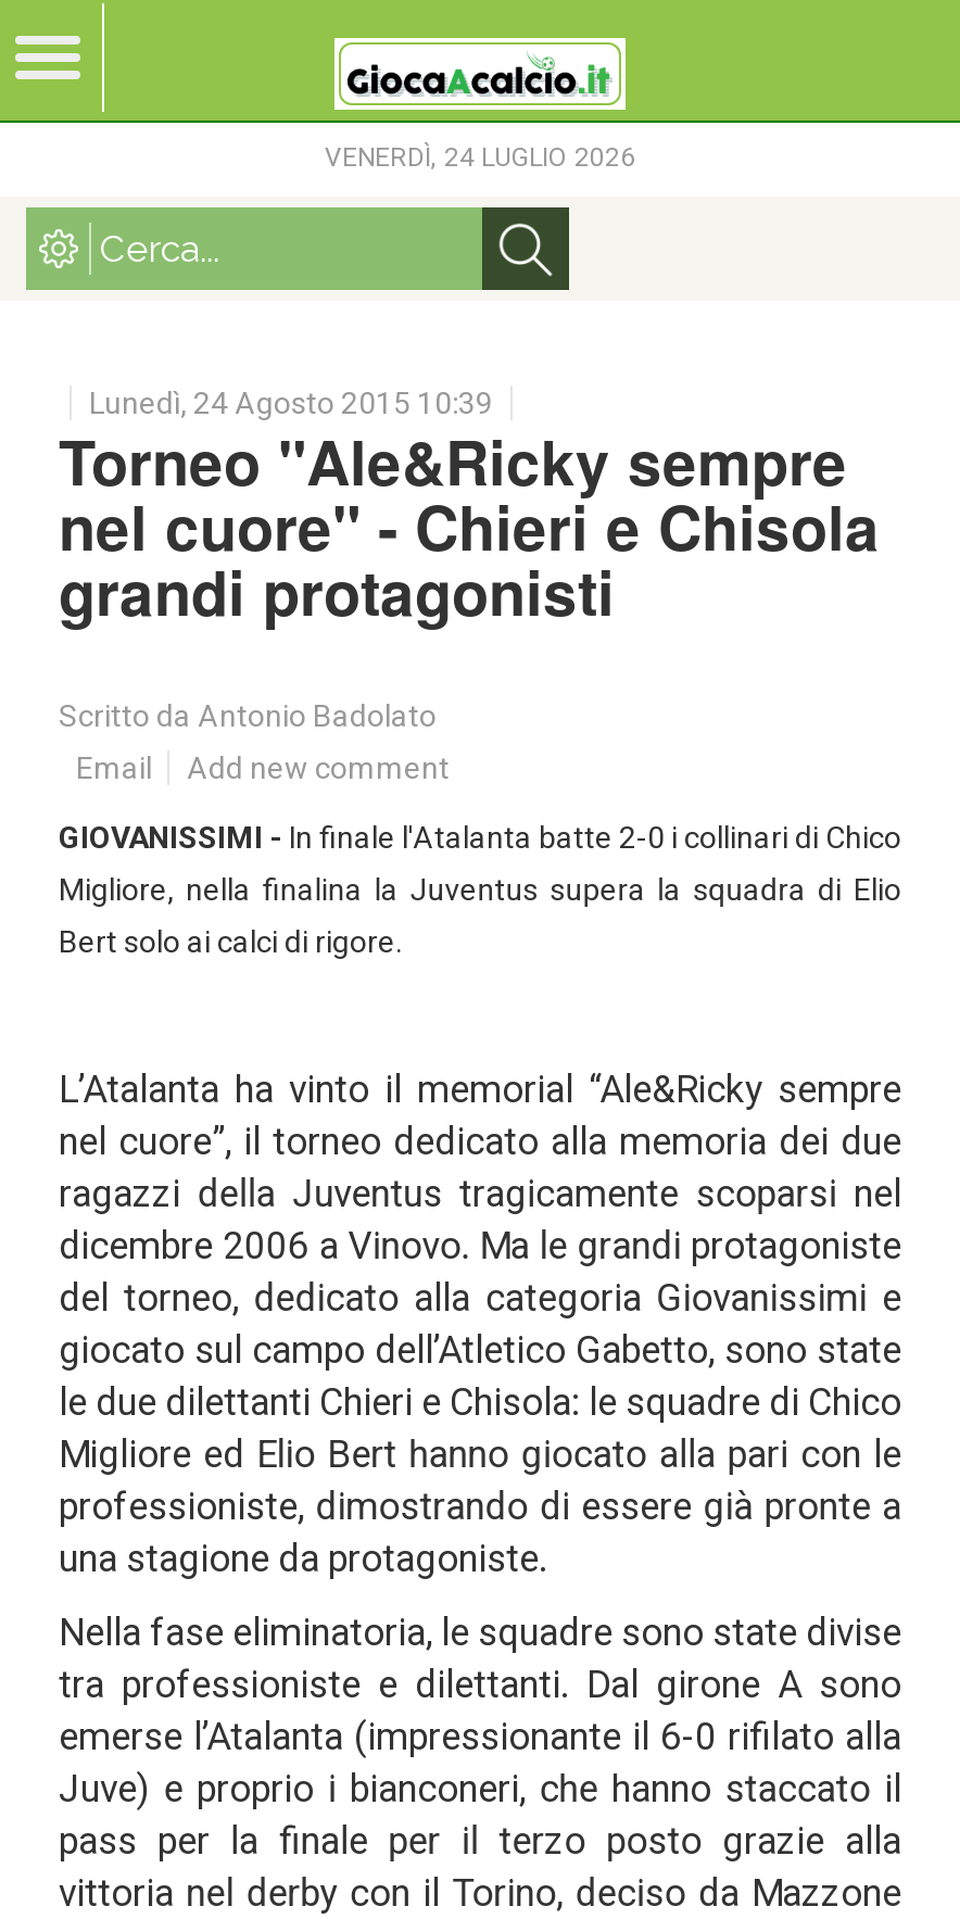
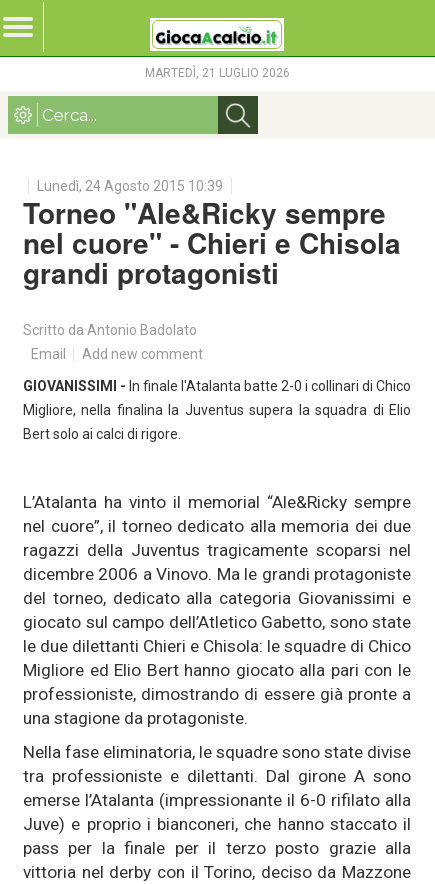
- VENERDÌ, 24 LUGLIO 2026
+ MARTEDÌ, 21 LUGLIO 2026
